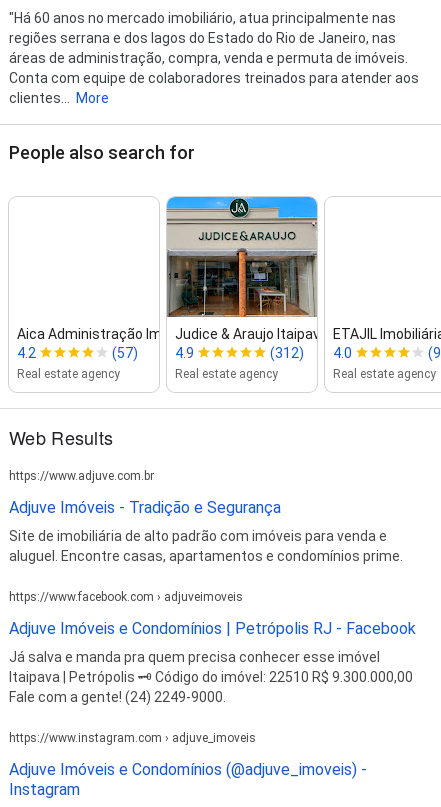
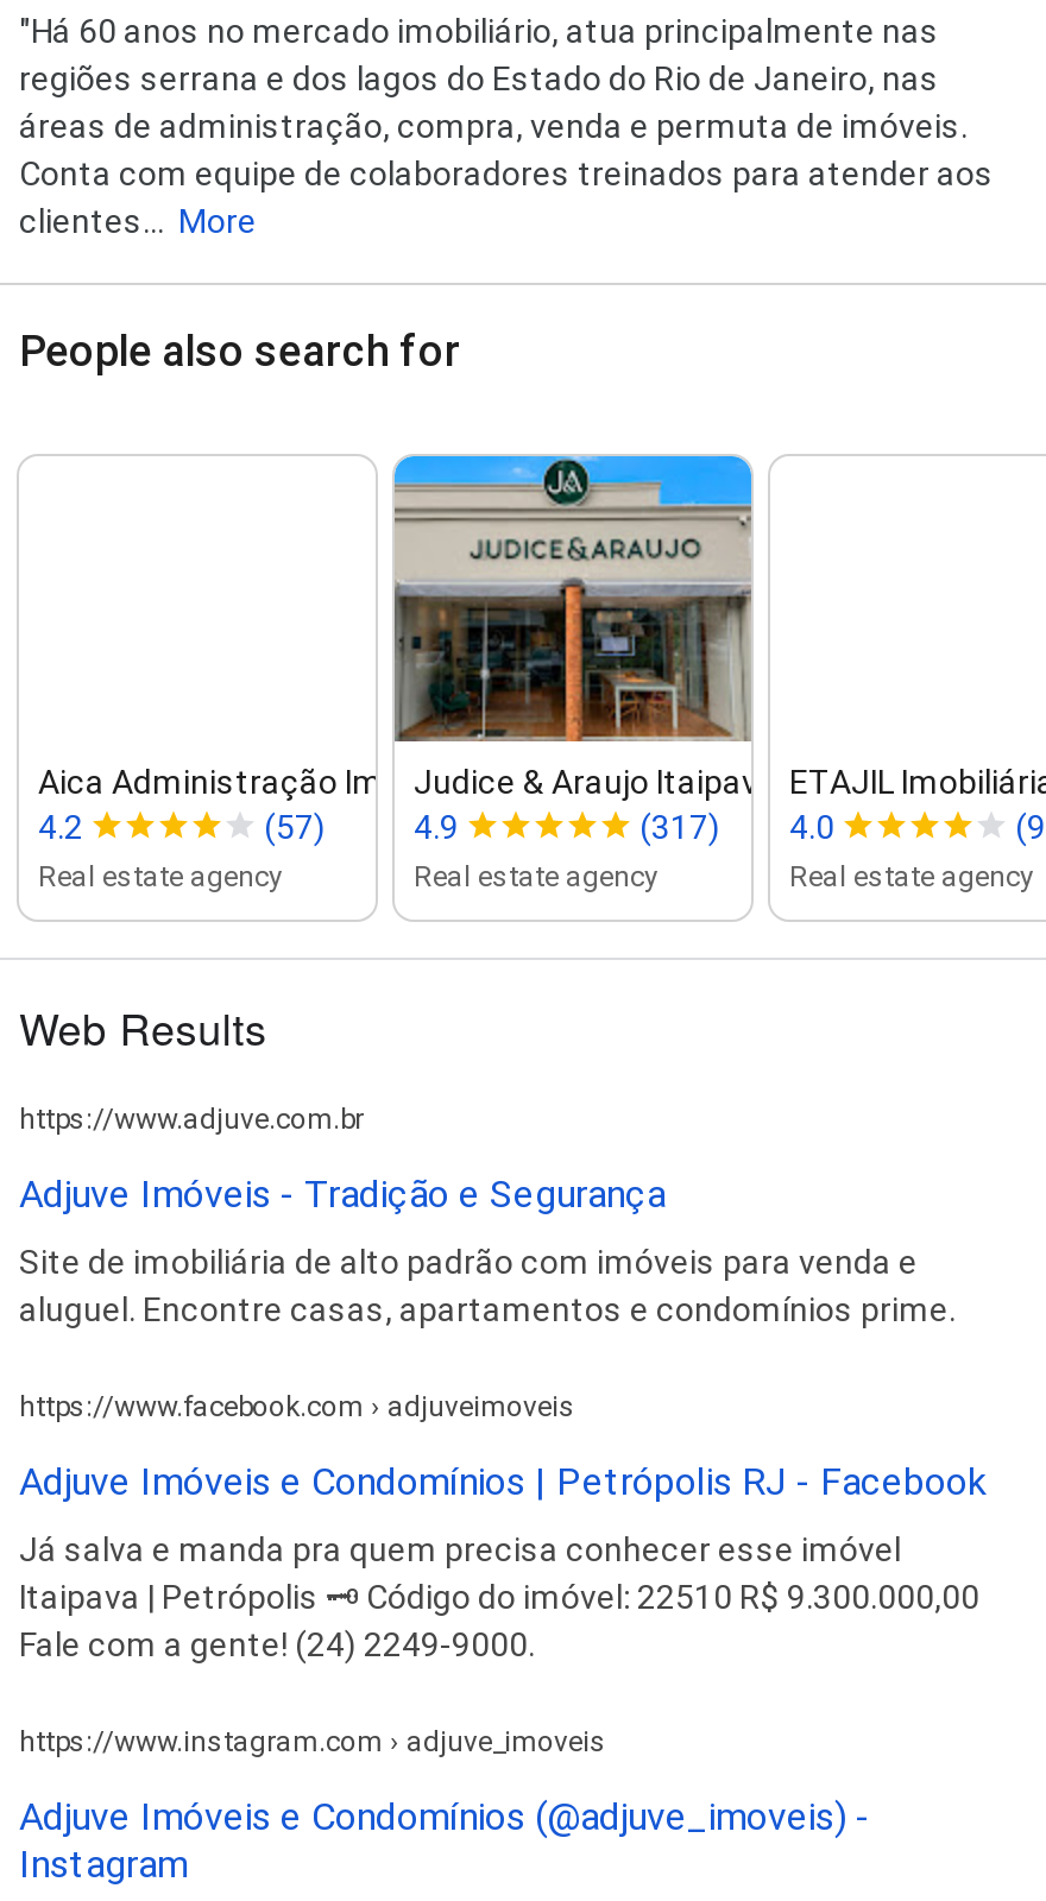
- (312) 4.0
+ (317) 4.0
